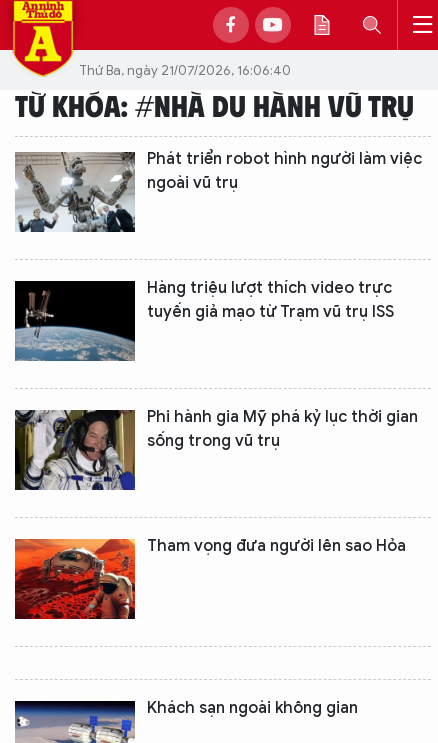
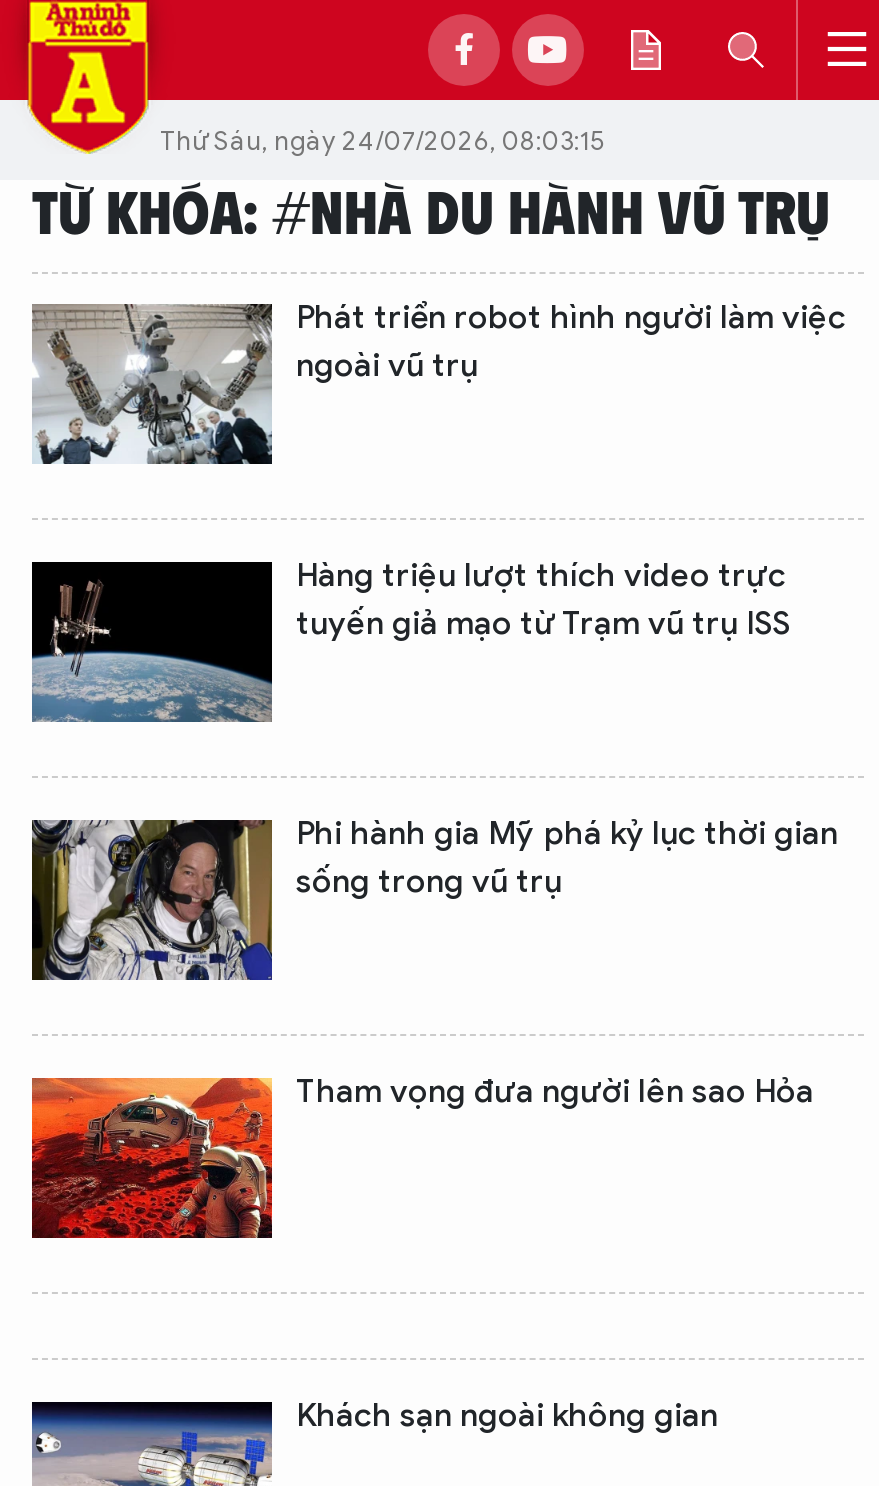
- Thứ Ba, ngày 21/07/2026, 16:06:40
+ Thứ Sáu, ngày 24/07/2026, 08:03:15
